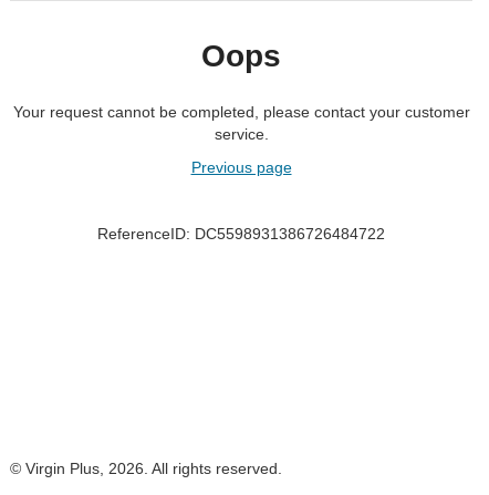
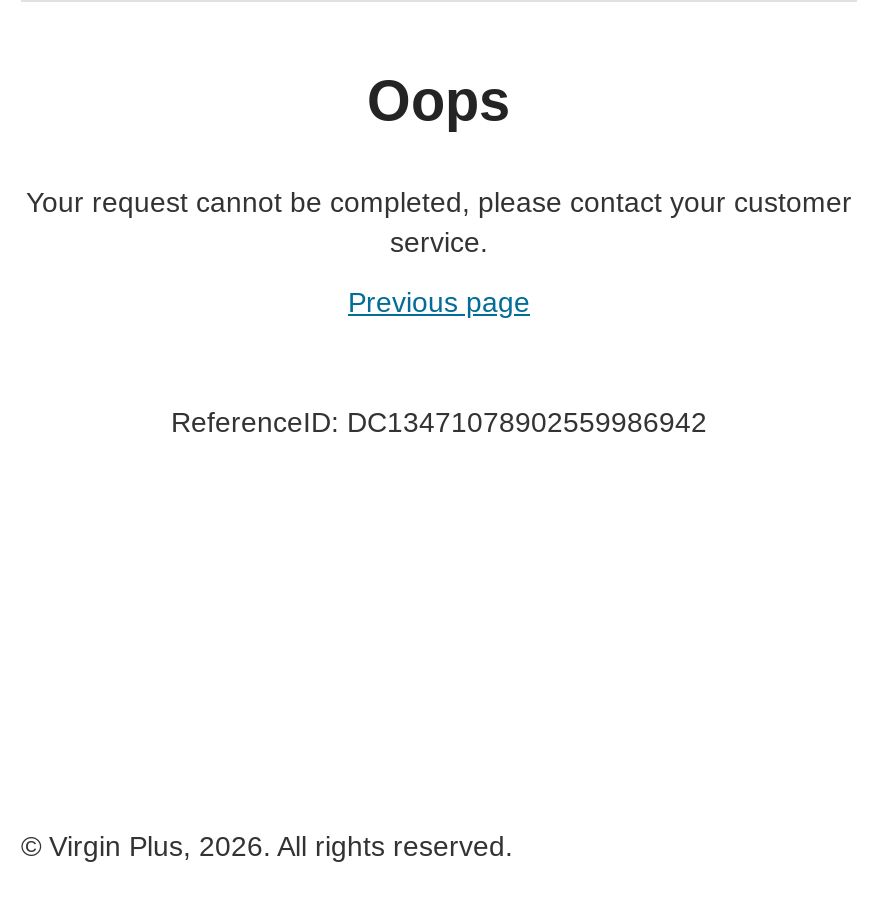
- ReferenceID: DC5598931386726484722
+ ReferenceID: DC13471078902559986942
